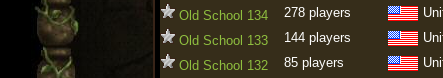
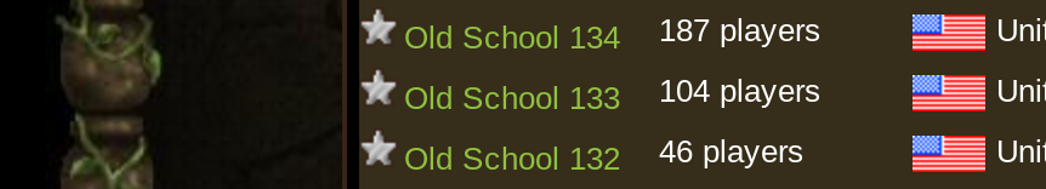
- Old School 134 278 players
+ Old School 134 187 players

- Old School 133 144 players
+ Old School 133 104 players

- Old School 132 85 players
+ Old School 132 46 players
